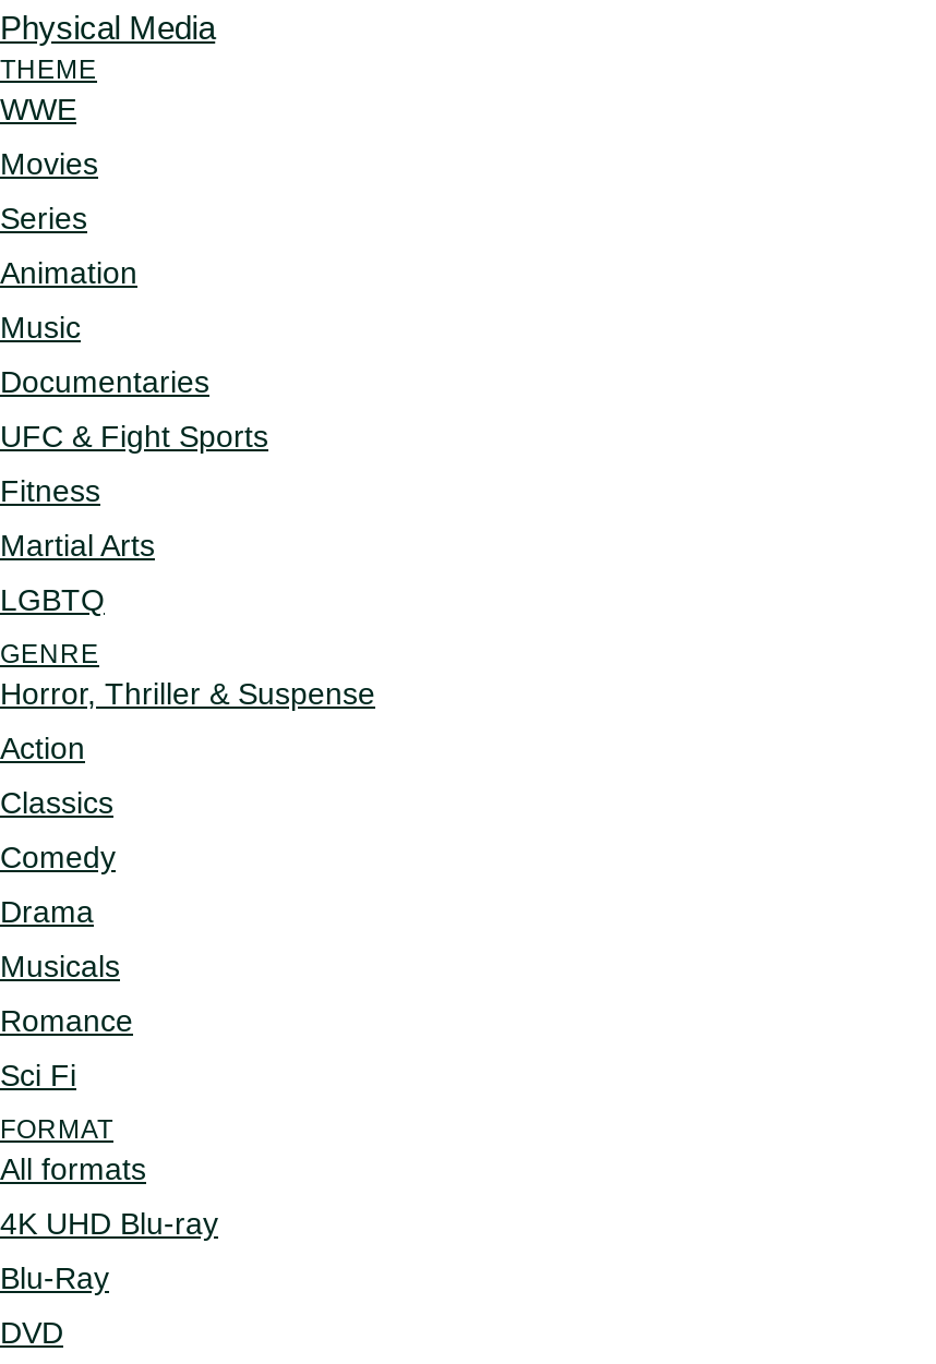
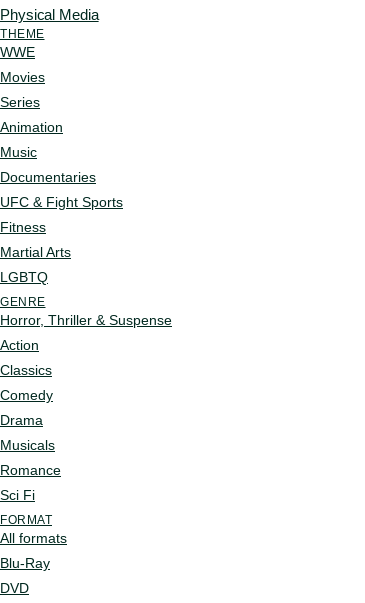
- 4K UHD Blu-ray
